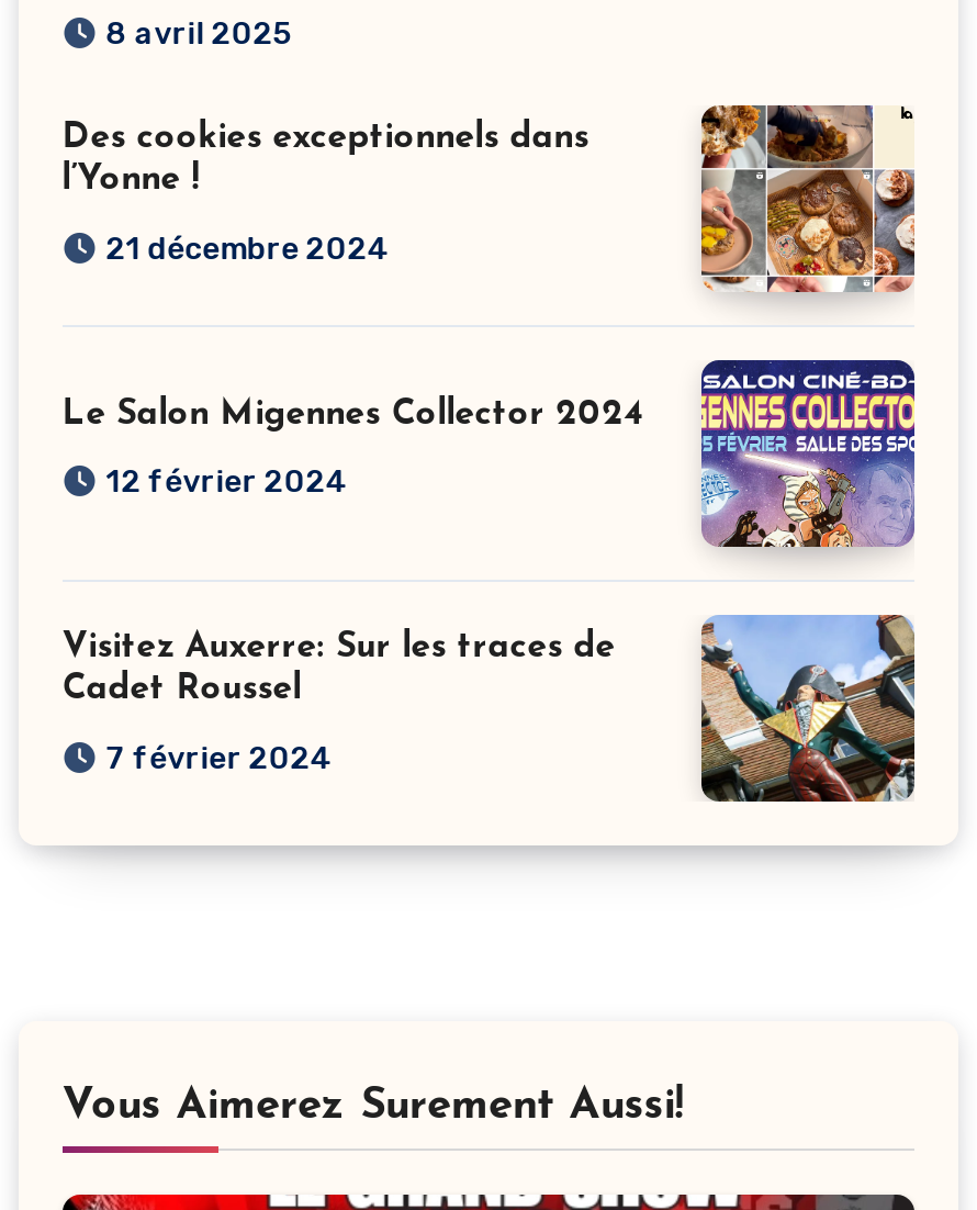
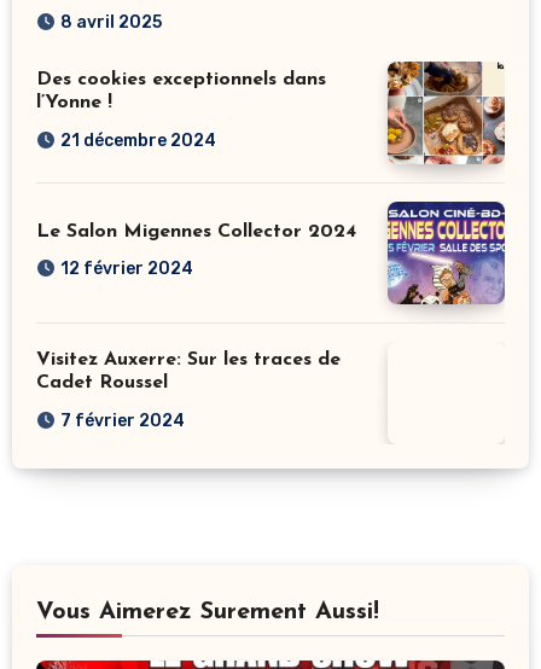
- [image]
